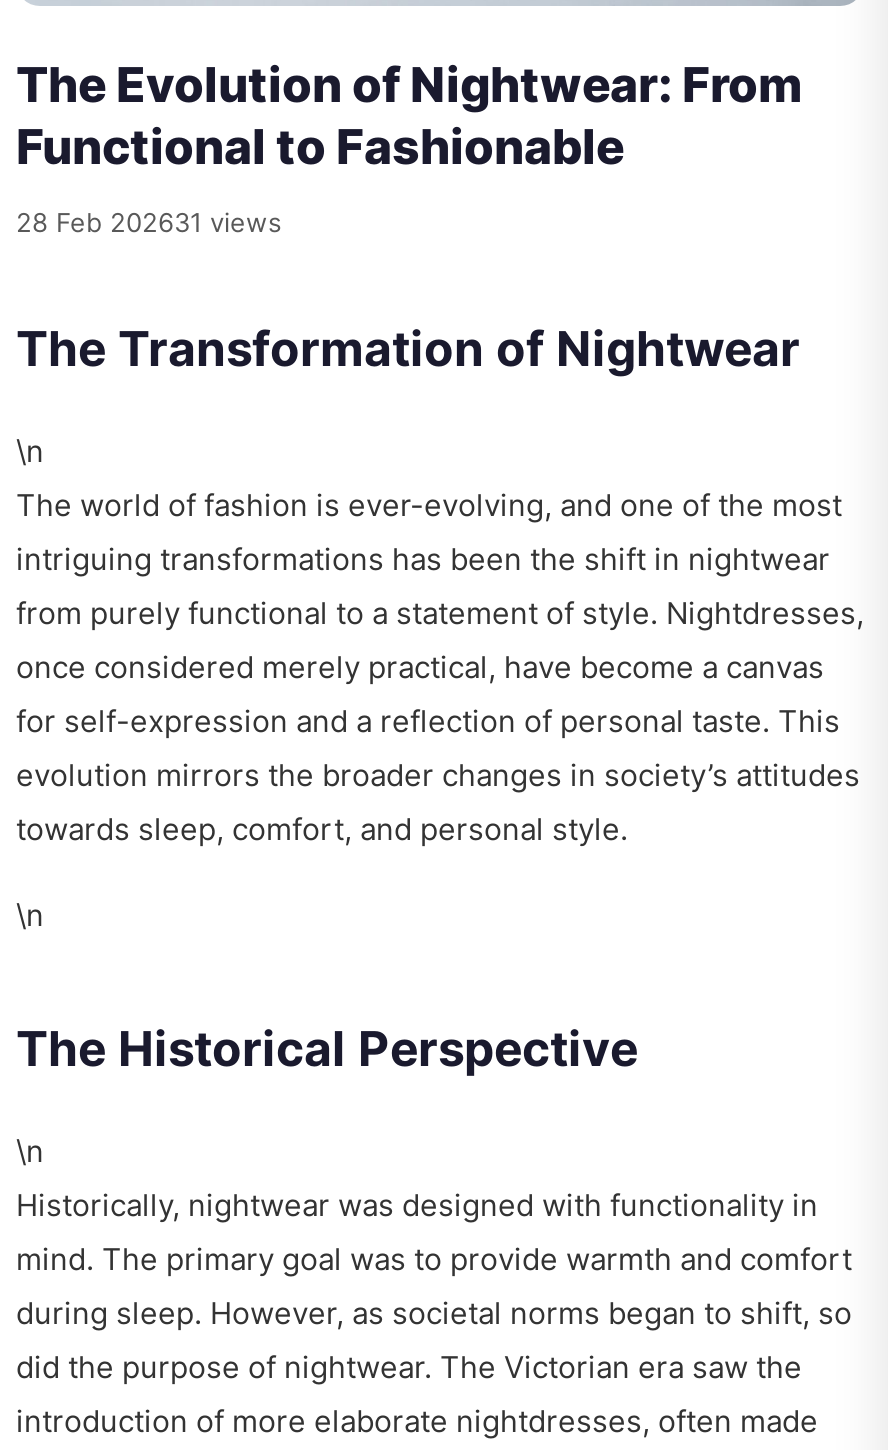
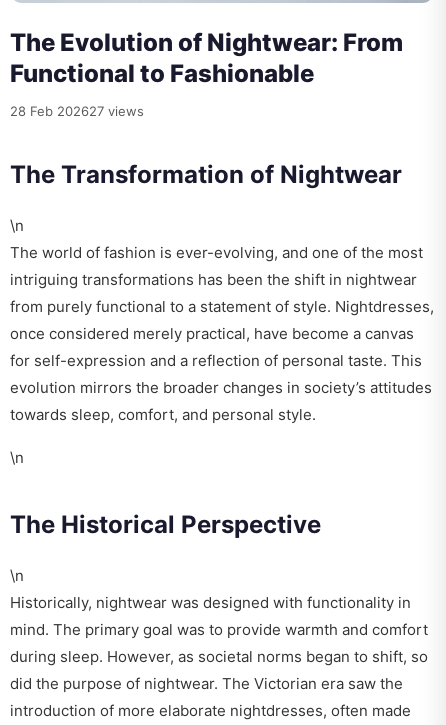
- 28 Feb 202631 views
+ 28 Feb 202627 views
